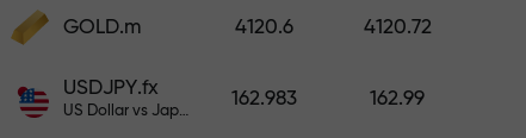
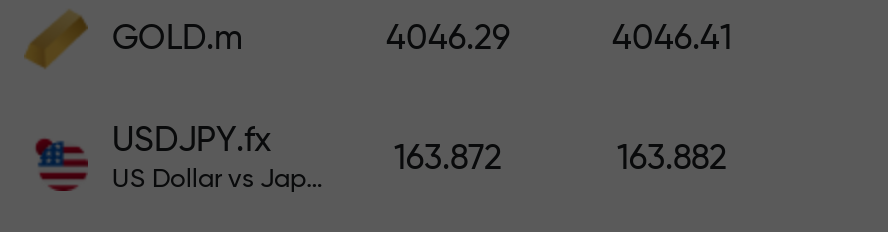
- 4120.6
+ 4046.29

- 4120.72
+ 4046.41

- 162.983
+ 163.872

- 162.99
+ 163.882
